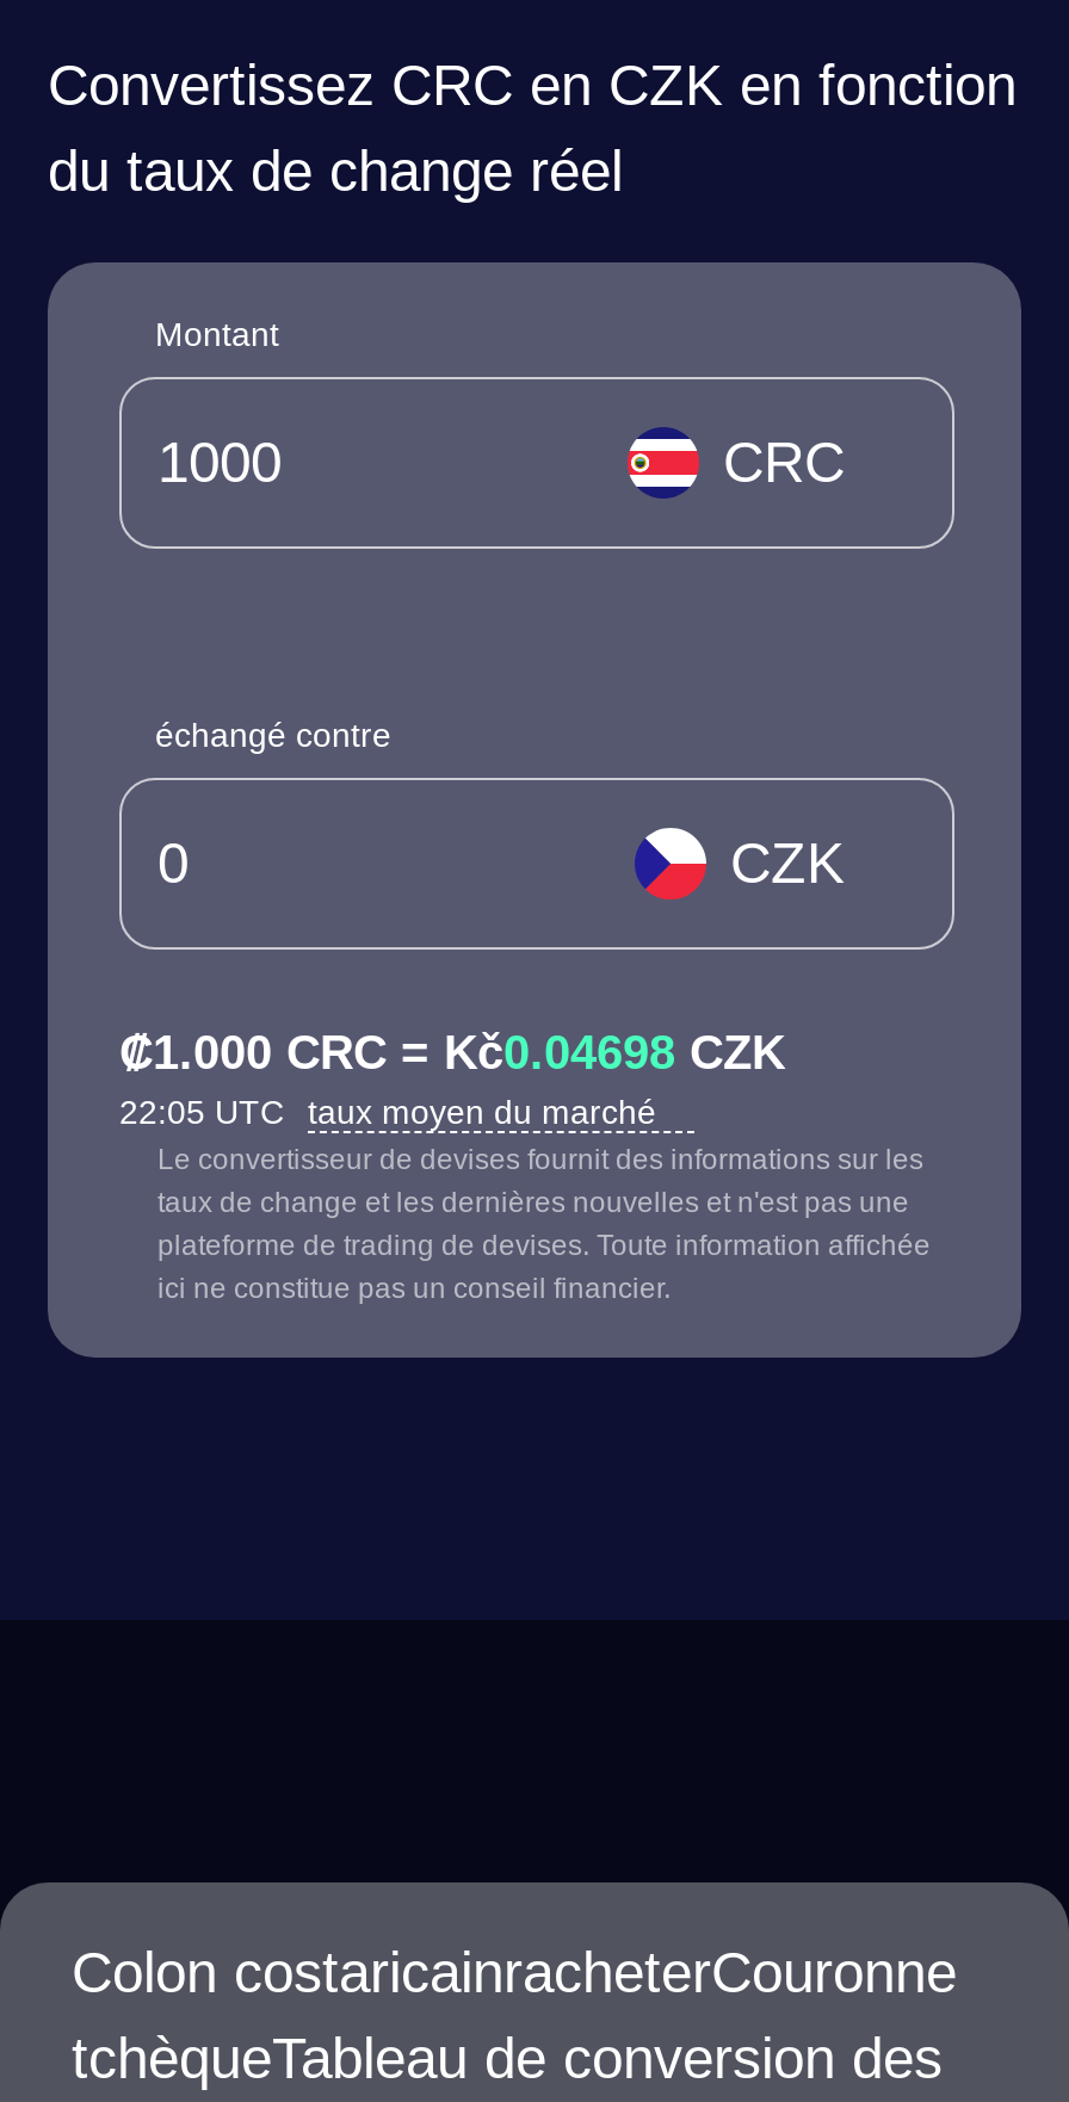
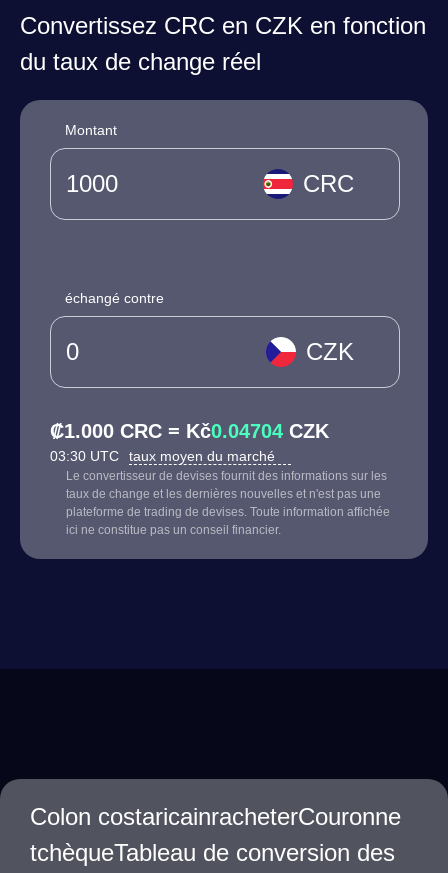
- ₡1.000 CRC = Kč0.04698 CZK
+ ₡1.000 CRC = Kč0.04704 CZK

- 22:05 UTC taux moyen du marché
+ 03:30 UTC taux moyen du marché
